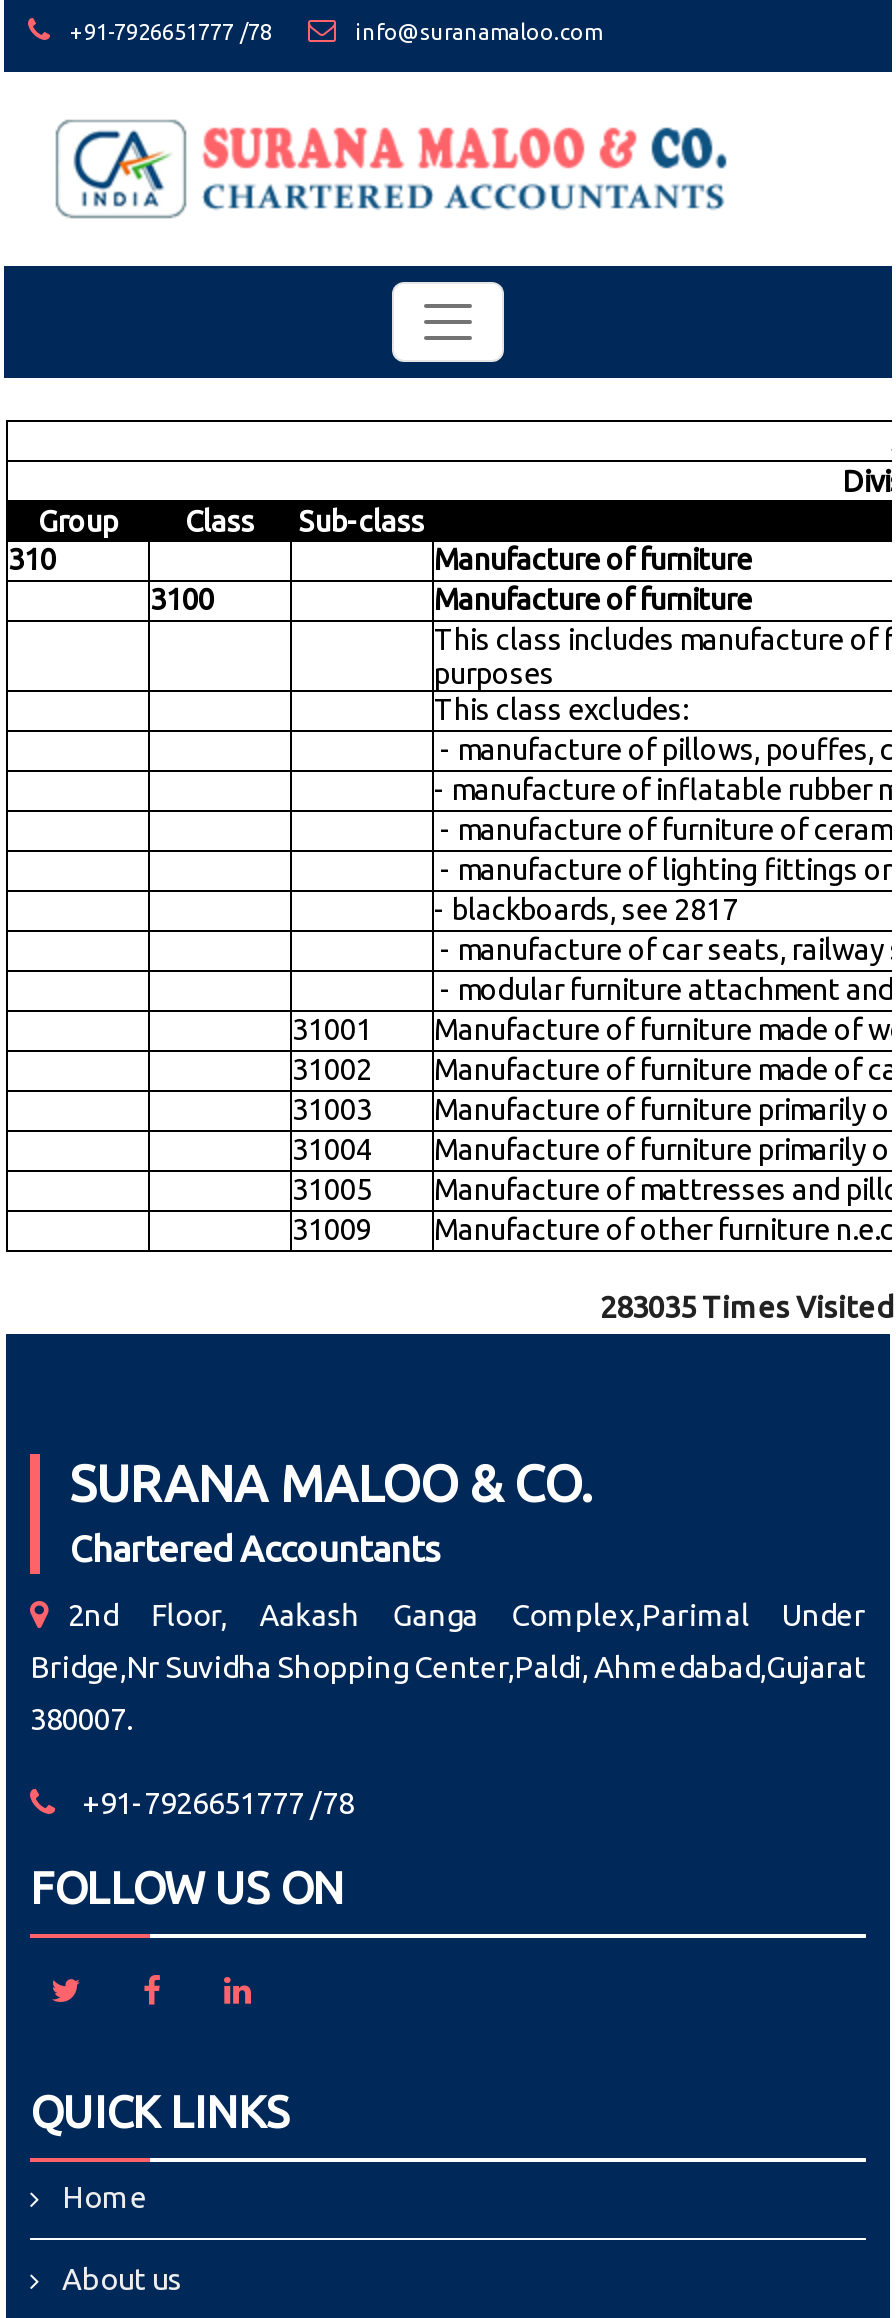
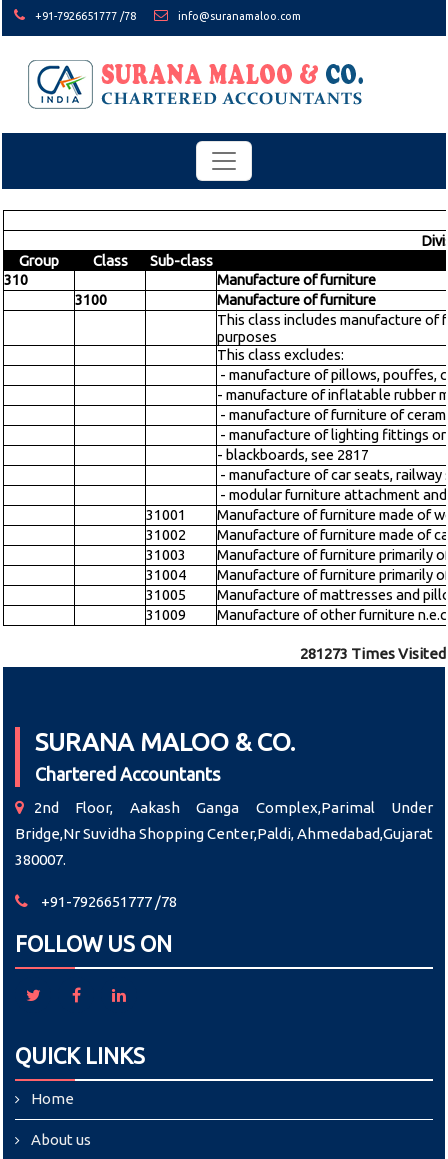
- 283035 Times Visited
+ 281273 Times Visited
